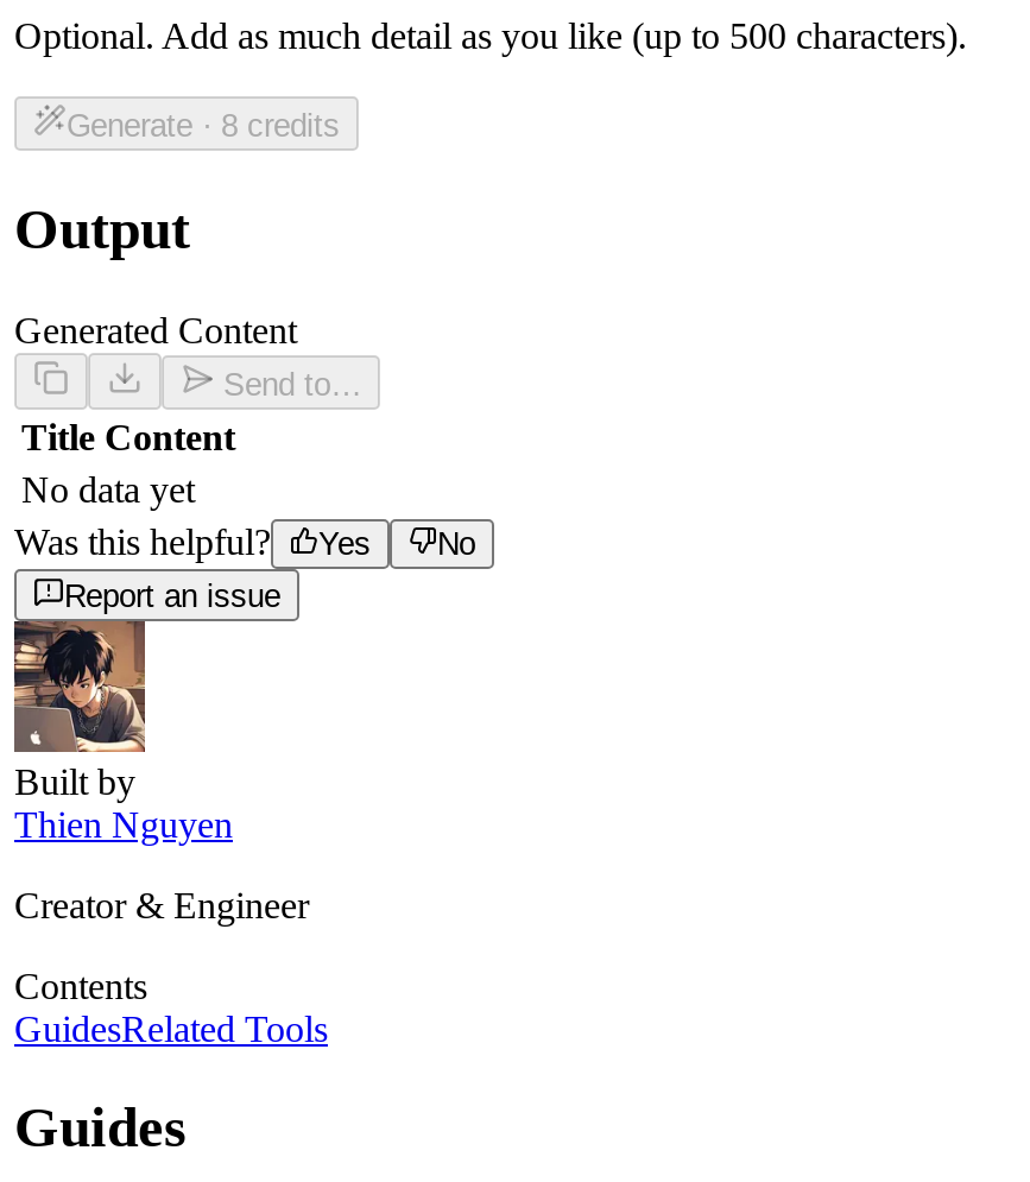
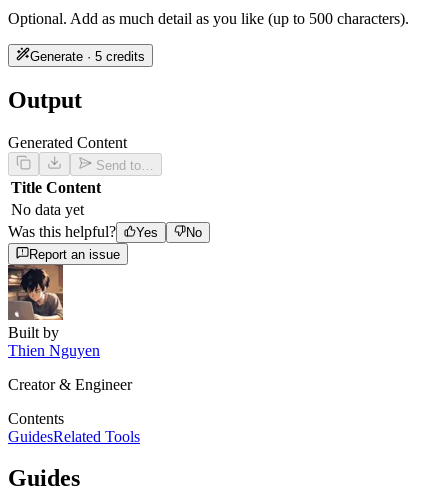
- Generate · 8 credits
+ Generate · 5 credits
